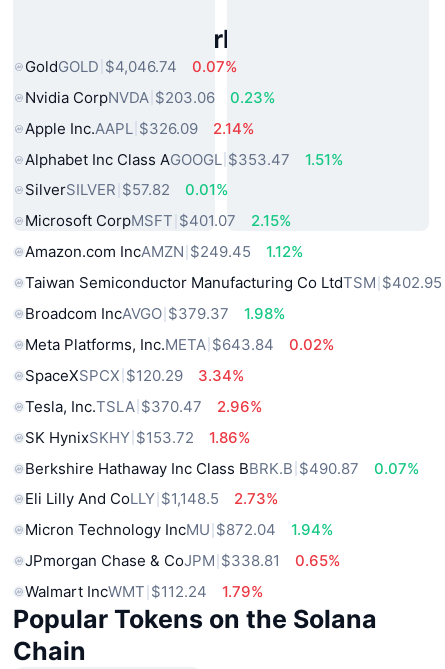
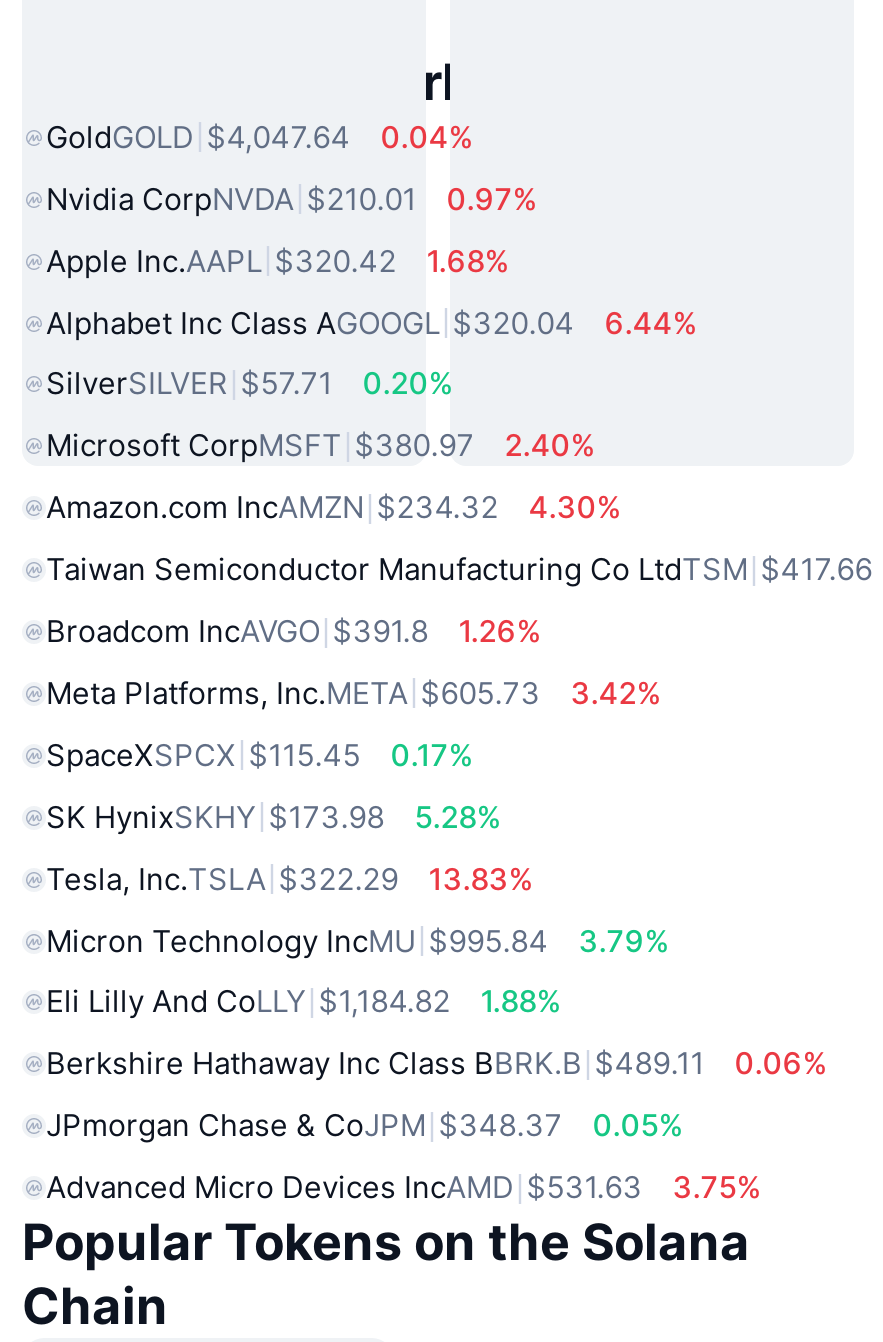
- GoldGOLD $4,046.74
- 0.07%
+ GoldGOLD $4,047.64
+ 0.04%

- Nvidia CorpNVDA $203.06
- 0.23%
+ Nvidia CorpNVDA $210.01
+ 0.97%

- Apple Inc.AAPL $326.09
- 2.14%
+ Apple Inc.AAPL $320.42
+ 1.68%

- Alphabet Inc Class AGOOGL $353.47
- 1.51%
+ Alphabet Inc Class AGOOGL $320.04
+ 6.44%

- SilverSILVER $57.82
- 0.01%
+ SilverSILVER $57.71
+ 0.20%

- Microsoft CorpMSFT $401.07
- 2.15%
+ Microsoft CorpMSFT $380.97
+ 2.40%

- Amazon.com IncAMZN $249.45
- 1.12%
+ Amazon.com IncAMZN $234.32
+ 4.30%

- Taiwan Semiconductor Manufacturing Co LtdTSM $402.95
+ Taiwan Semiconductor Manufacturing Co LtdTSM $417.66

- Broadcom IncAVGO $379.37
- 1.98%
+ Broadcom IncAVGO $391.8
+ 1.26%

- Meta Platforms, Inc.META $643.84
- 0.02%
+ Meta Platforms, Inc.META $605.73
+ 3.42%

- SpaceXSPCX $120.29
- 3.34%
+ SpaceXSPCX $115.45
+ 0.17%

- Tesla, Inc.TSLA $370.47
- 2.96%
+ SK HynixSKHY $173.98
+ 5.28%

- SK HynixSKHY $153.72
- 1.86%
+ Tesla, Inc.TSLA $322.29
+ 13.83%

- Berkshire Hathaway Inc Class BBRK.B $490.87
- 0.07%
+ Micron Technology IncMU $995.84
+ 3.79%

- Eli Lilly And CoLLY $1,148.5
- 2.73%
+ Eli Lilly And CoLLY $1,184.82
+ 1.88%

- Micron Technology IncMU $872.04
- 1.94%
+ Berkshire Hathaway Inc Class BBRK.B $489.11
+ 0.06%

- JPmorgan Chase & CoJPM $338.81
- 0.65%
+ JPmorgan Chase & CoJPM $348.37
+ 0.05%

- Walmart IncWMT $112.24
- 1.79%
+ Advanced Micro Devices IncAMD $531.63
+ 3.75%
